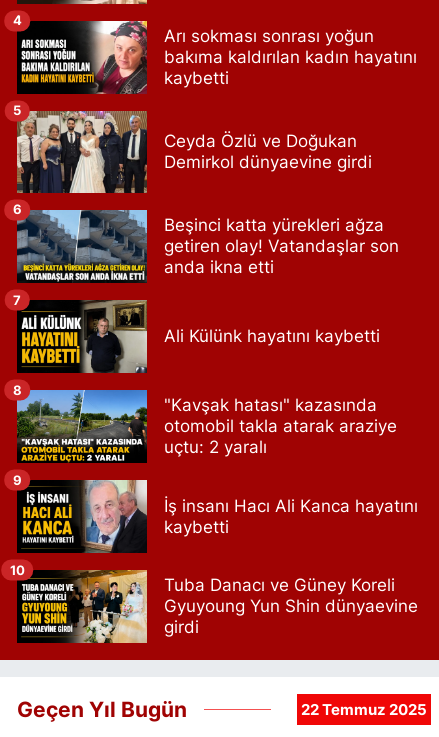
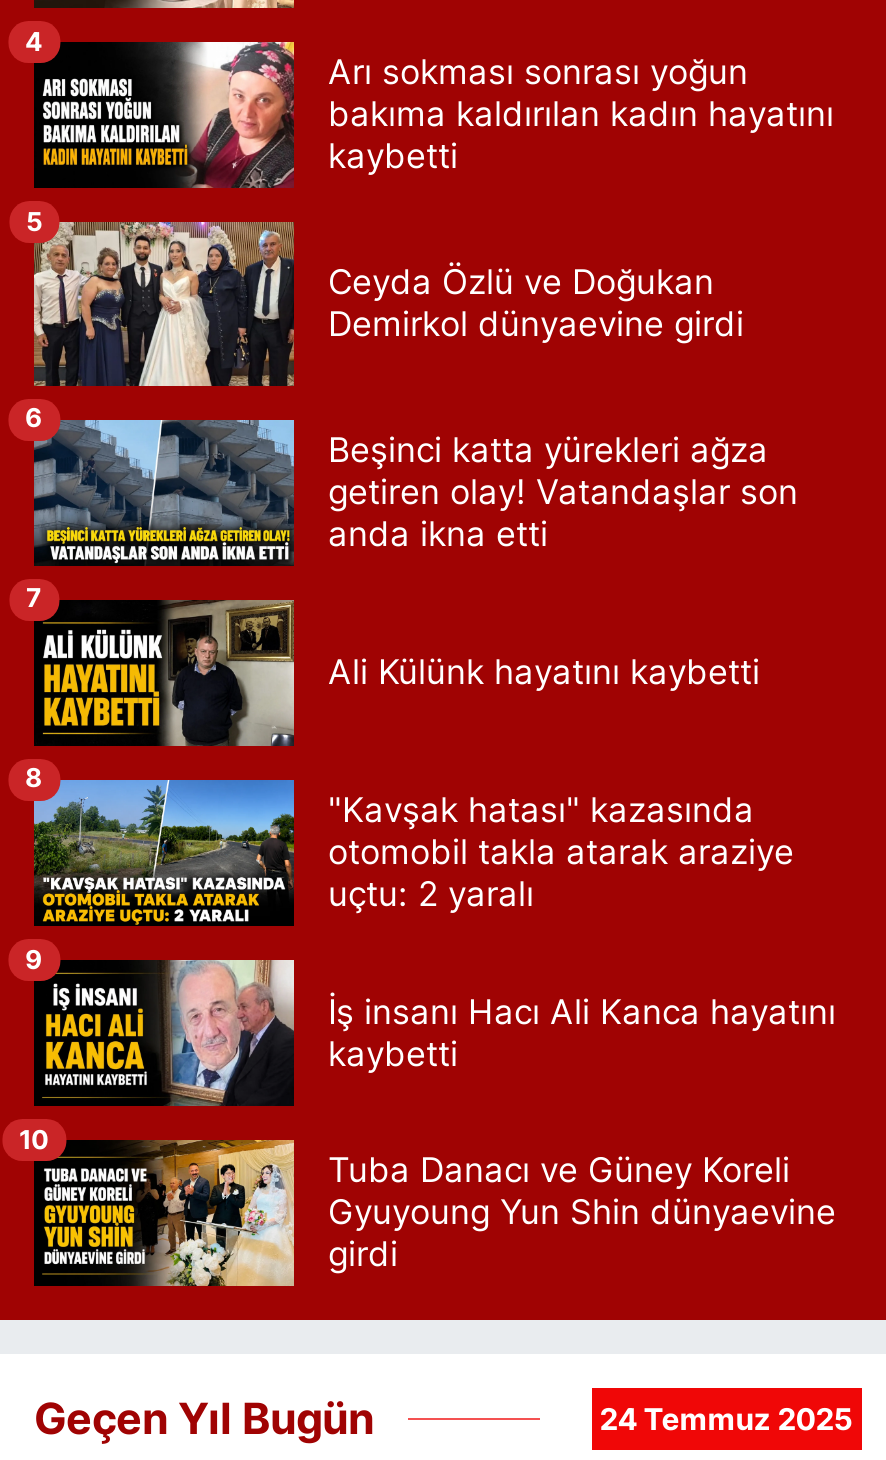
- 22 Temmuz 2025
+ 24 Temmuz 2025
